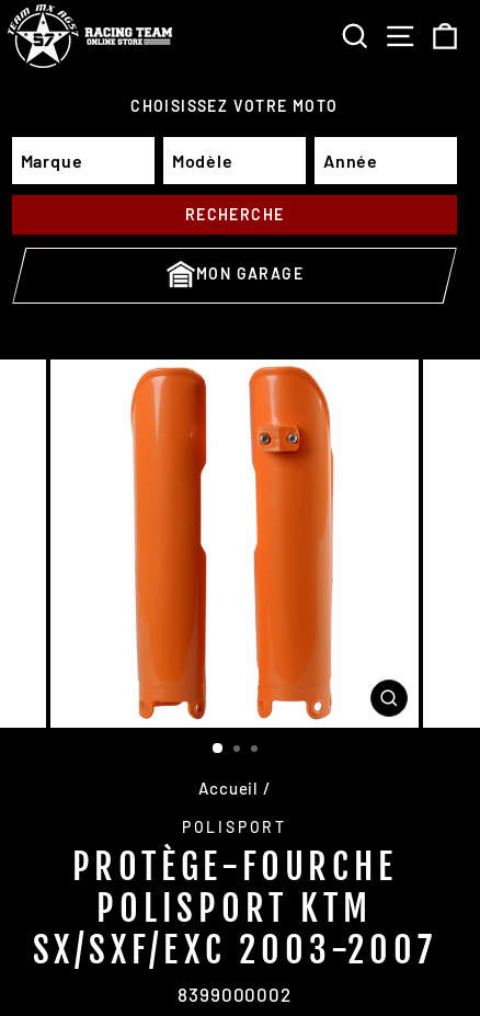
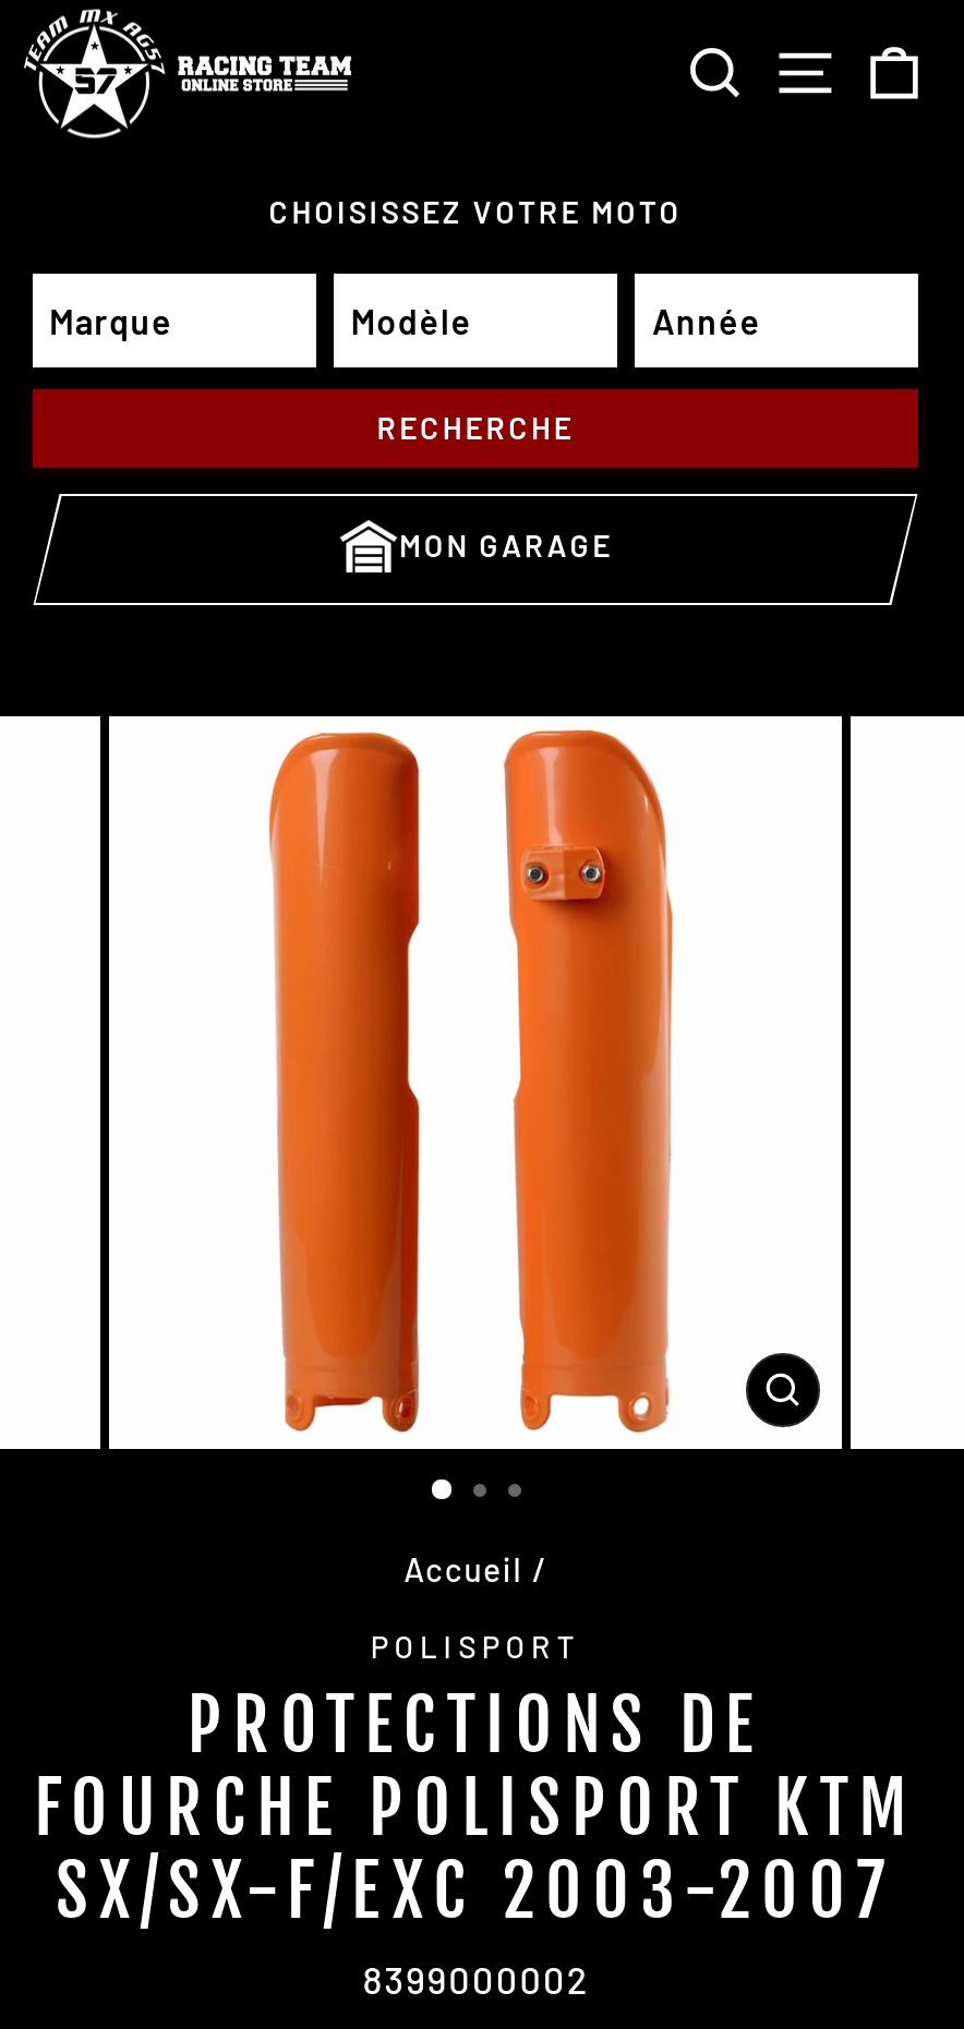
- PROTÈGE-FOURCHE
- POLISPORT KTM
- SX/SXF/EXC 2003-2007
+ PROTECTIONS DE
+ FOURCHE POLISPORT KTM
+ SX/SX-F/EXC 2003-2007
